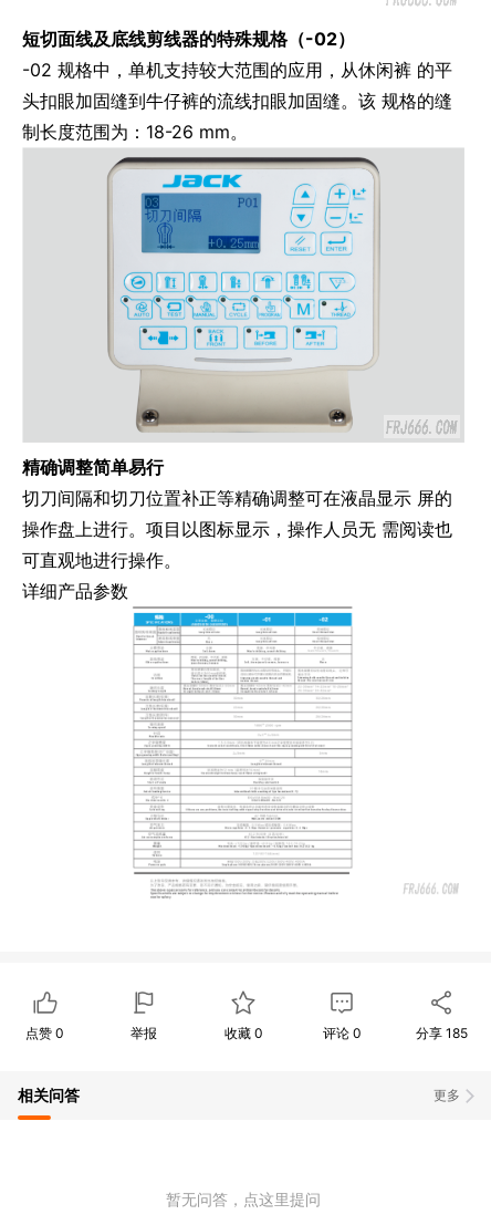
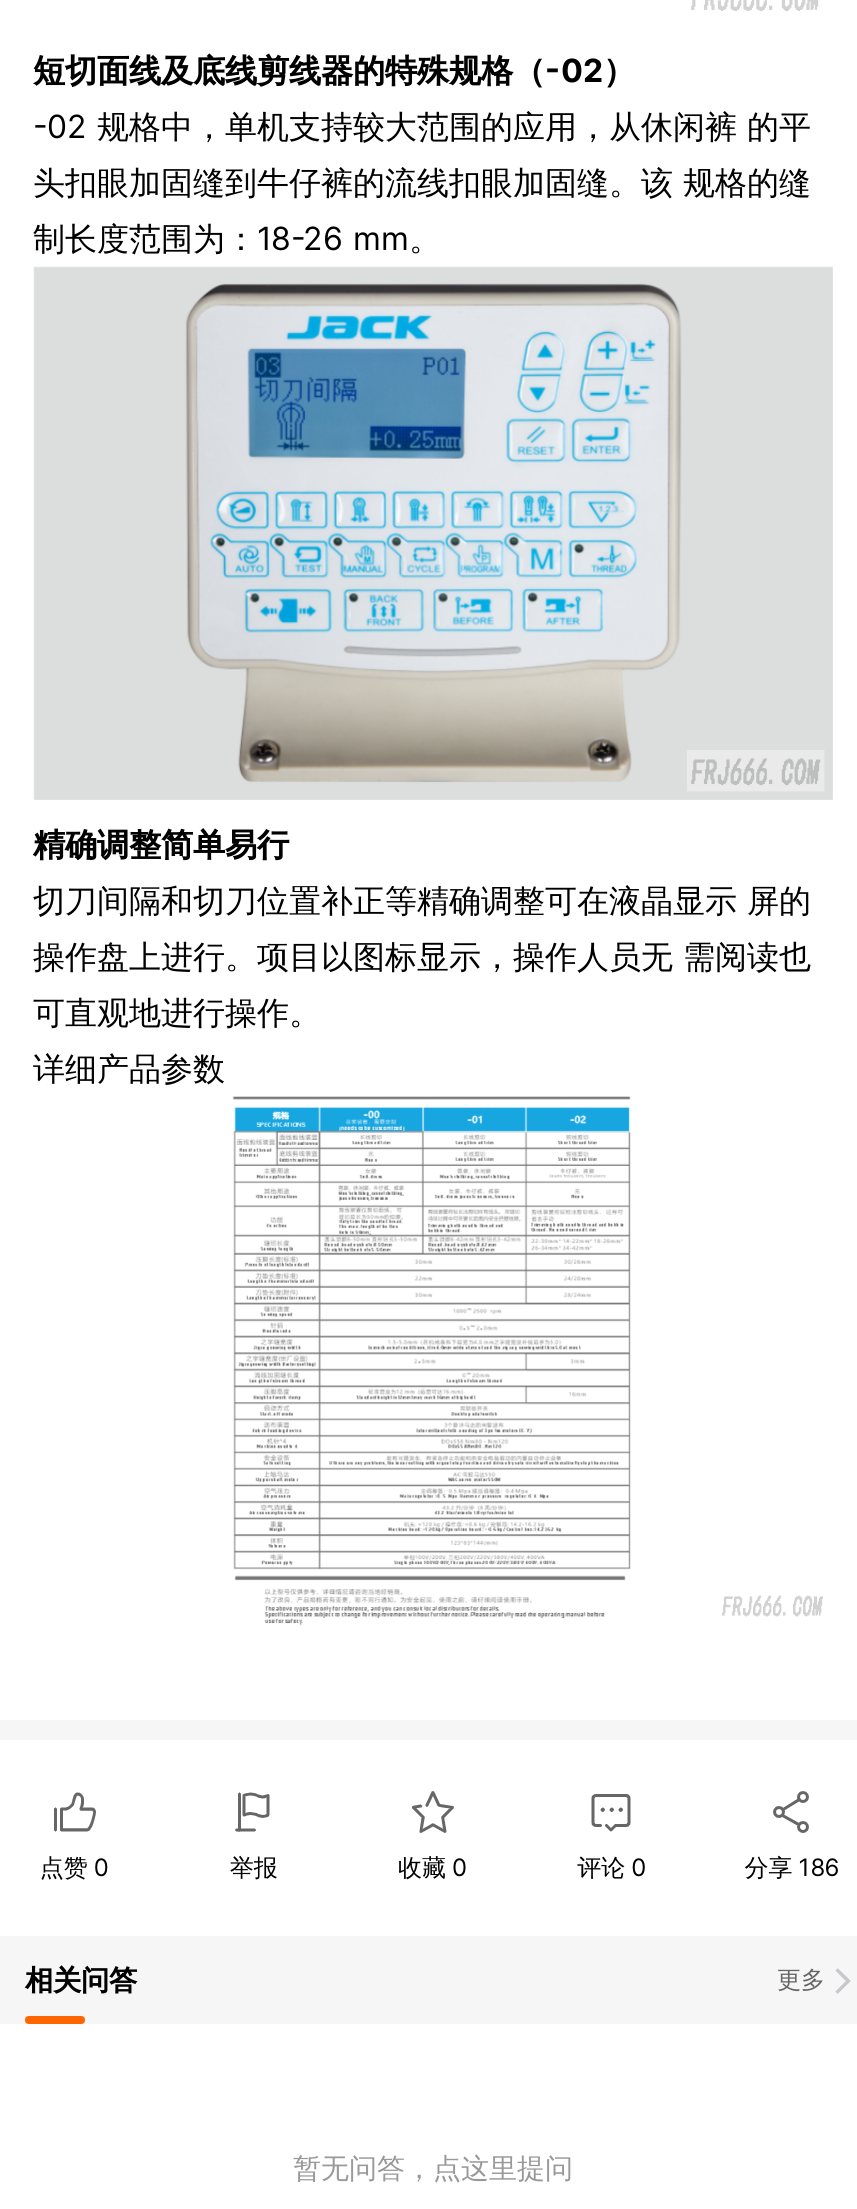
- 分享185
+ 分享186
